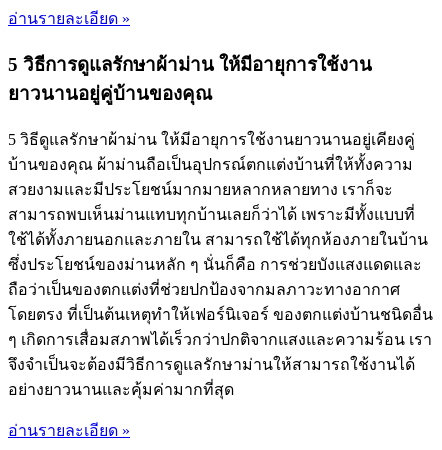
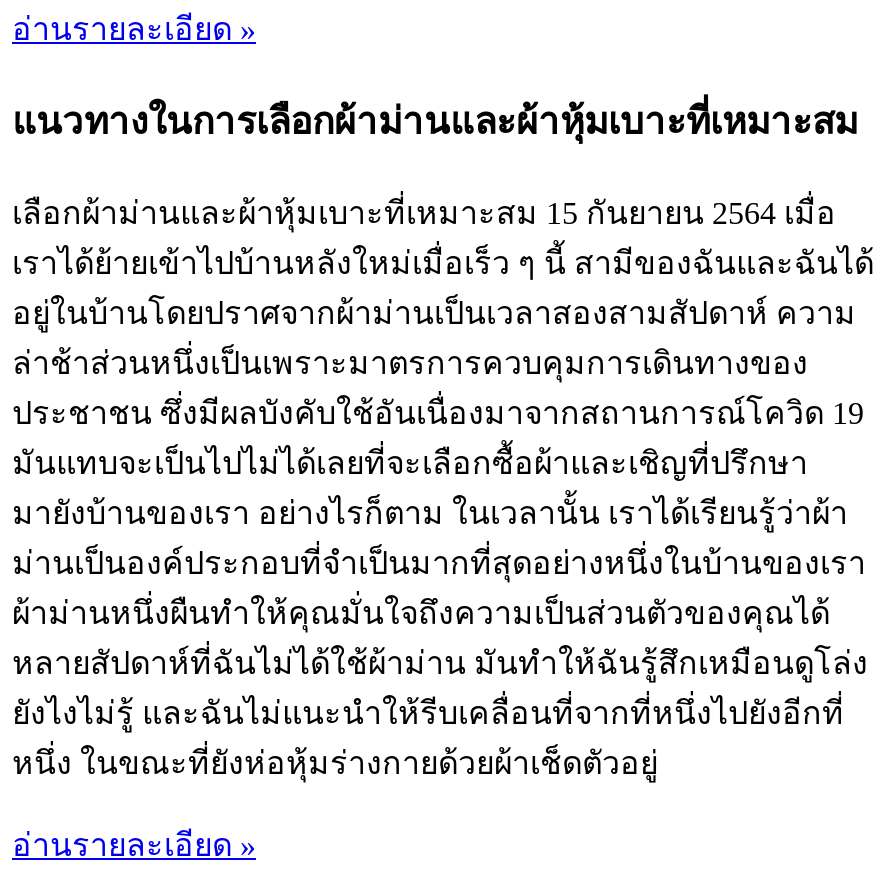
- 5 วิธีการดูแลรักษาผ้าม่าน ให้มีอายุการใช้งาน
- ยาวนานอยู่คู่บ้านของคุณ
- 5 วิธีดูแลรักษาผ้าม่าน ให้มีอายุการใช้งานยาวนานอยู่เคียงคู่
- บ้านของคุณ ผ้าม่านถือเป็นอุปกรณ์ตกแต่งบ้านที่ให้ทั้งความ
- สวยงามและมีประโยชน์มากมายหลากหลายทาง เราก็จะ
- สามารถพบเห็นม่านแทบทุกบ้านเลยก็ว่าได้ เพราะมีทั้งแบบที่
- ใช้ได้ทั้งภายนอกและภายใน สามารถใช้ได้ทุกห้องภายในบ้าน
- ซึ่งประโยชน์ของม่านหลัก ๆ นั่นก็คือ การช่วยบังแสงแดดและ
- ถือว่าเป็นของตกแต่งที่ช่วยปกป้องจากมลภาวะทางอากาศ
- โดยตรง ที่เป็นต้นเหตุทำให้เฟอร์นิเจอร์ ของตกแต่งบ้านชนิดอื่น
- ๆ เกิดการเสื่อมสภาพได้เร็วกว่าปกติจากแสงและความร้อน เรา
- จึงจำเป็นจะต้องมีวิธีการดูแลรักษาม่านให้สามารถใช้งานได้
- อย่างยาวนานและคุ้มค่ามากที่สุด
+ แนวทางในการเลือกผ้าม่านและผ้าหุ้มเบาะที่เหมาะสม
+ เลือกผ้าม่านและผ้าหุ้มเบาะที่เหมาะสม 15 กันยายน 2564 เมื่อ
+ เราได้ย้ายเข้าไปบ้านหลังใหม่เมื่อเร็ว ๆ นี้ สามีของฉันและฉันได้
+ อยู่ในบ้านโดยปราศจากผ้าม่านเป็นเวลาสองสามสัปดาห์ ความ
+ ล่าช้าส่วนหนึ่งเป็นเพราะมาตรการควบคุมการเดินทางของ
+ ประชาชน ซึ่งมีผลบังคับใช้อันเนื่องมาจากสถานการณ์โควิด 19
+ มันแทบจะเป็นไปไม่ได้เลยที่จะเลือกซื้อผ้าและเชิญที่ปรึกษา
+ มายังบ้านของเรา อย่างไรก็ตาม ในเวลานั้น เราได้เรียนรู้ว่าผ้า
+ ม่านเป็นองค์ประกอบที่จำเป็นมากที่สุดอย่างหนึ่งในบ้านของเรา
+ ผ้าม่านหนึ่งผืนทำให้คุณมั่นใจถึงความเป็นส่วนตัวของคุณได้
+ หลายสัปดาห์ที่ฉันไม่ได้ใช้ผ้าม่าน มันทำให้ฉันรู้สึกเหมือนดูโล่ง
+ ยังไงไม่รู้ และฉันไม่แนะนำให้รีบเคลื่อนที่จากที่หนึ่งไปยังอีกที่
+ หนึ่ง ในขณะที่ยังห่อหุ้มร่างกายด้วยผ้าเช็ดตัวอยู่
